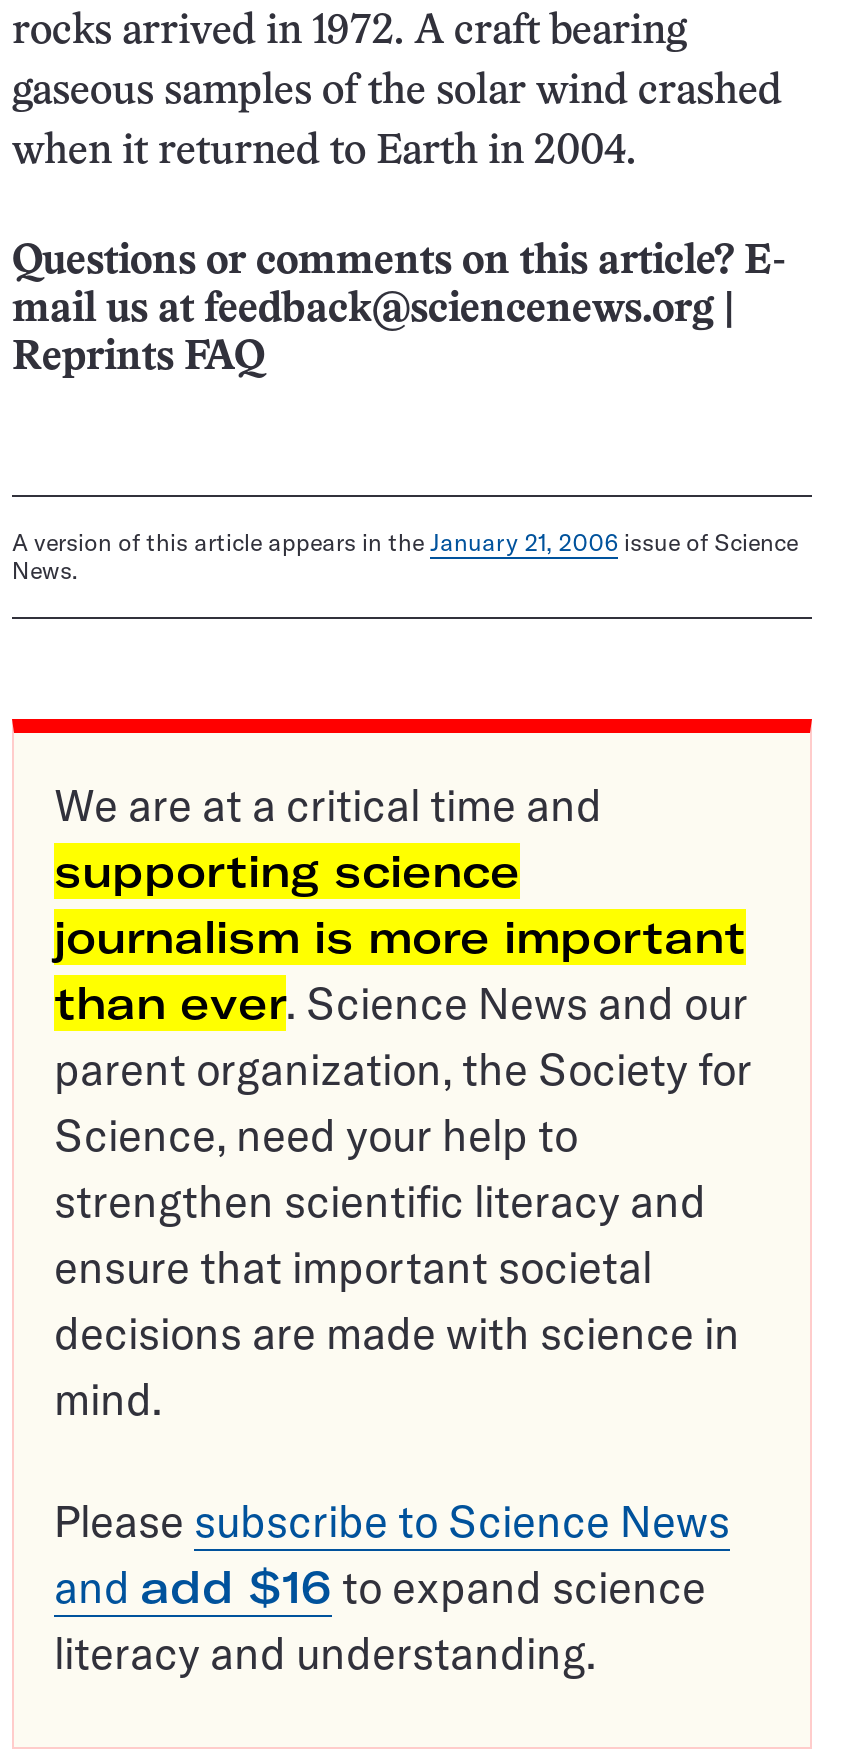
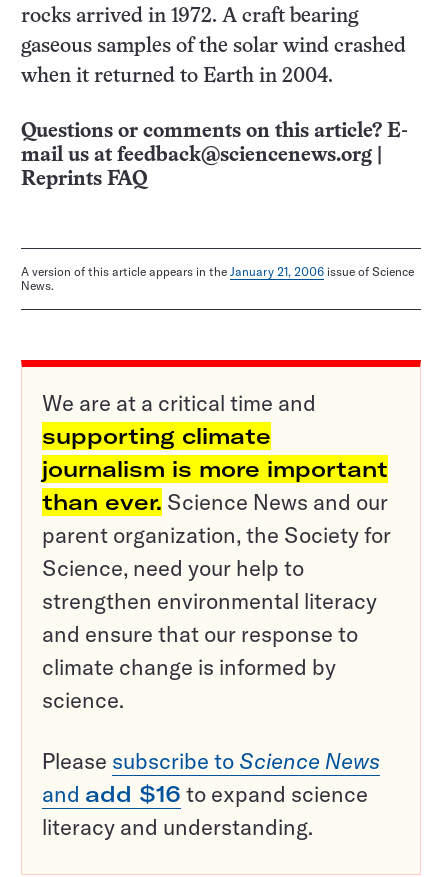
- supporting science
+ supporting climate

- strengthen scientific literacy and
- ensure that important societal
- decisions are made with science in
- mind.
+ strengthen environmental literacy
+ and ensure that our response to
+ climate change is informed by
+ science.
